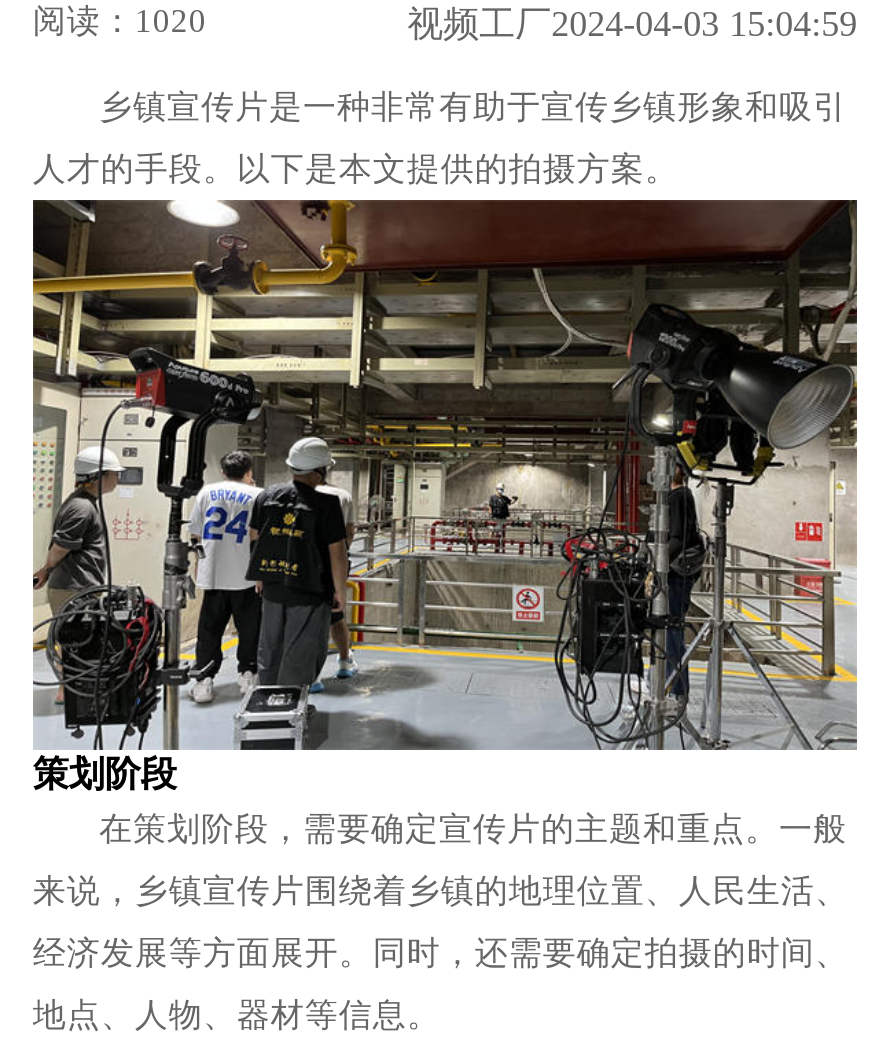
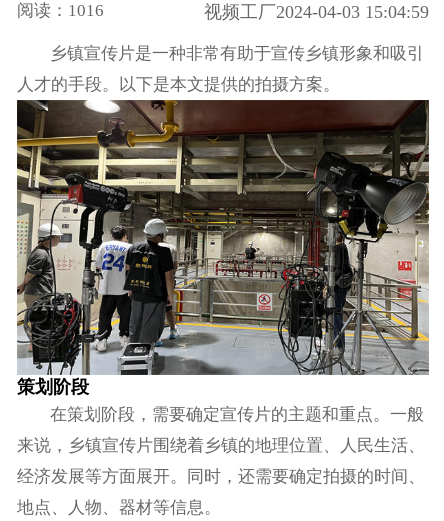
- 阅读：1020
+ 阅读：1016
